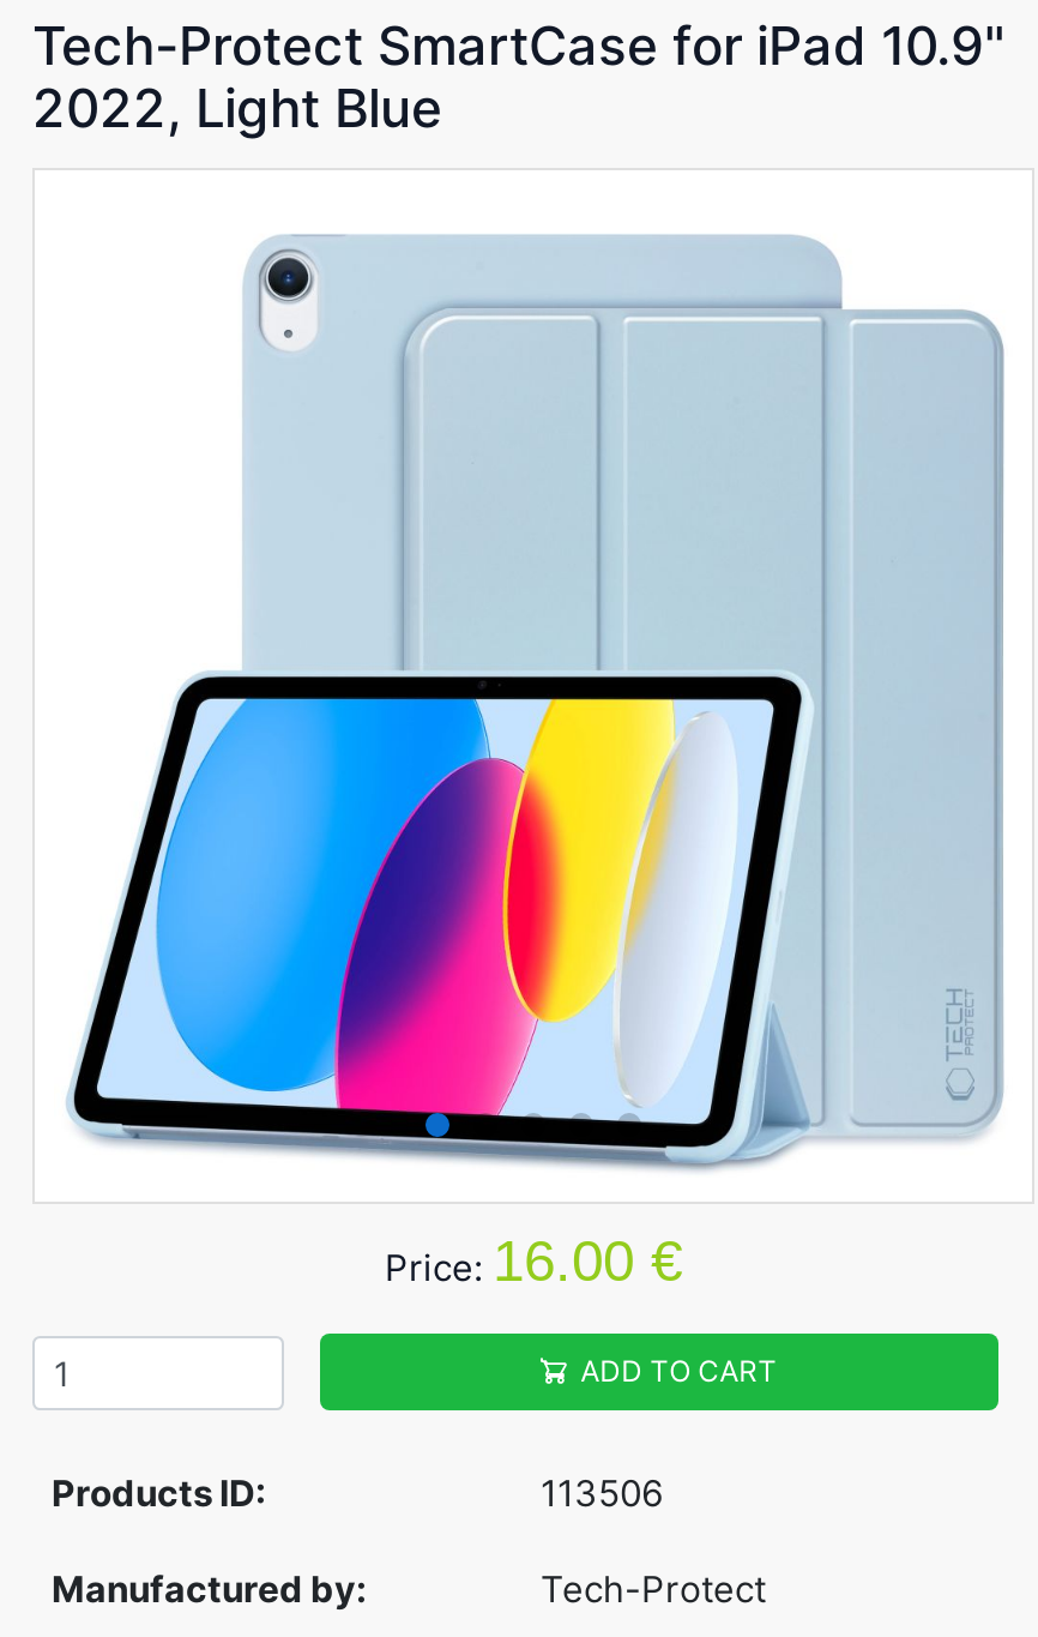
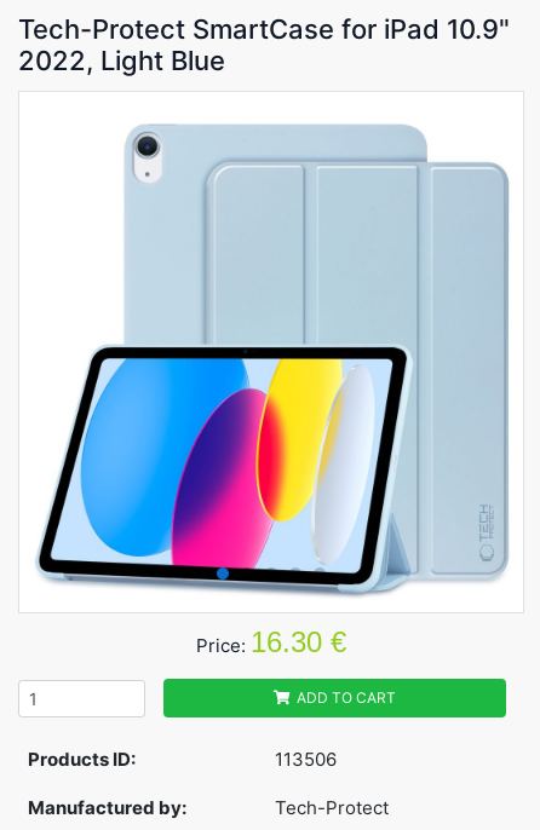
- Price: 16.00 €
+ Price: 16.30 €
